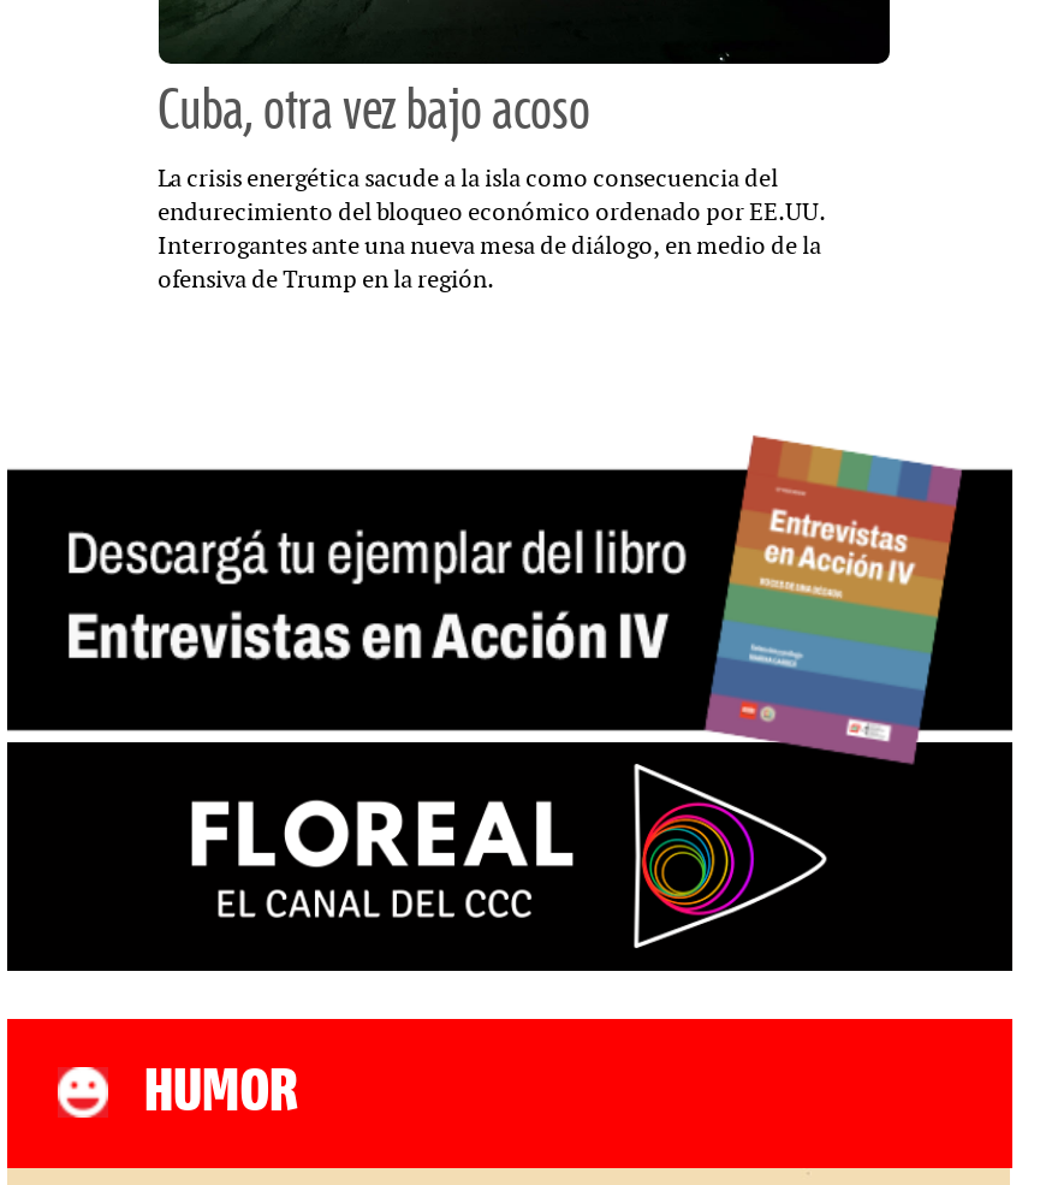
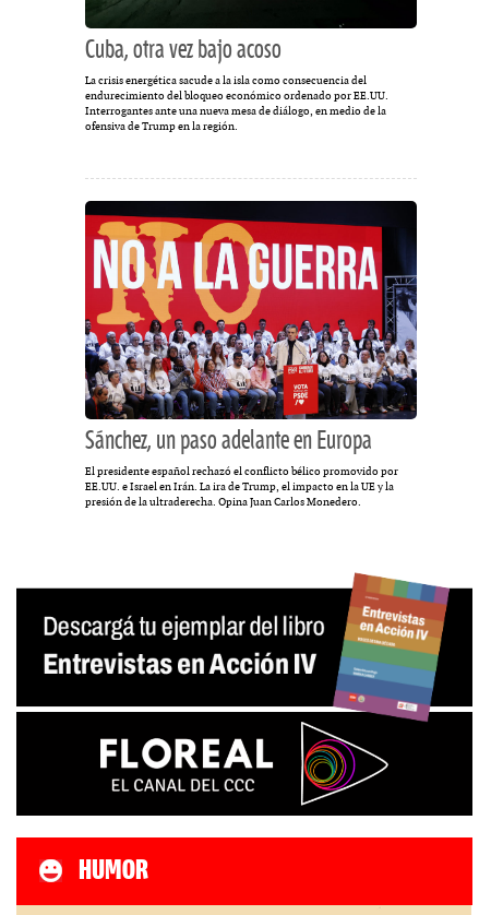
+ [image]
+ Sánchez, un paso adelante en Europa
+ El presidente español rechazó el conflicto bélico promovido por
+ EE.UU. e Israel en Irán. La ira de Trump, el impacto en la UE y la
+ presión de la ultraderecha. Opina Juan Carlos Monedero.
